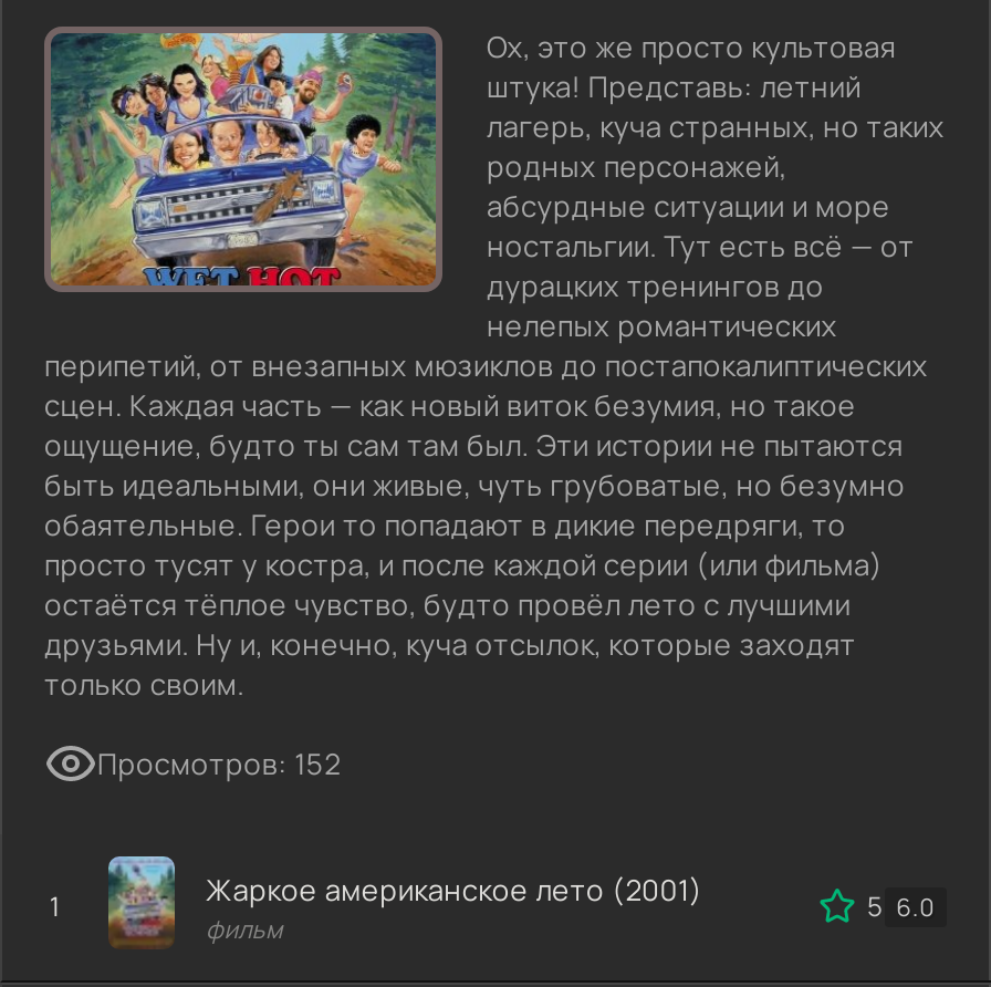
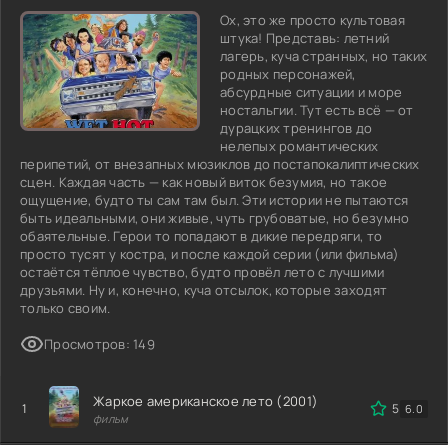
- Просмотров: 152
+ Просмотров: 149
